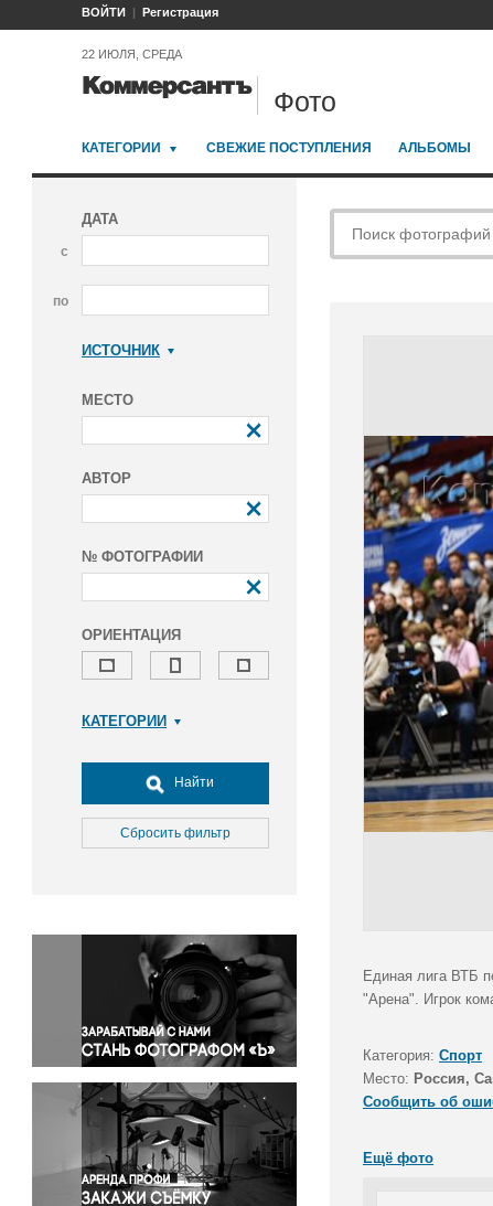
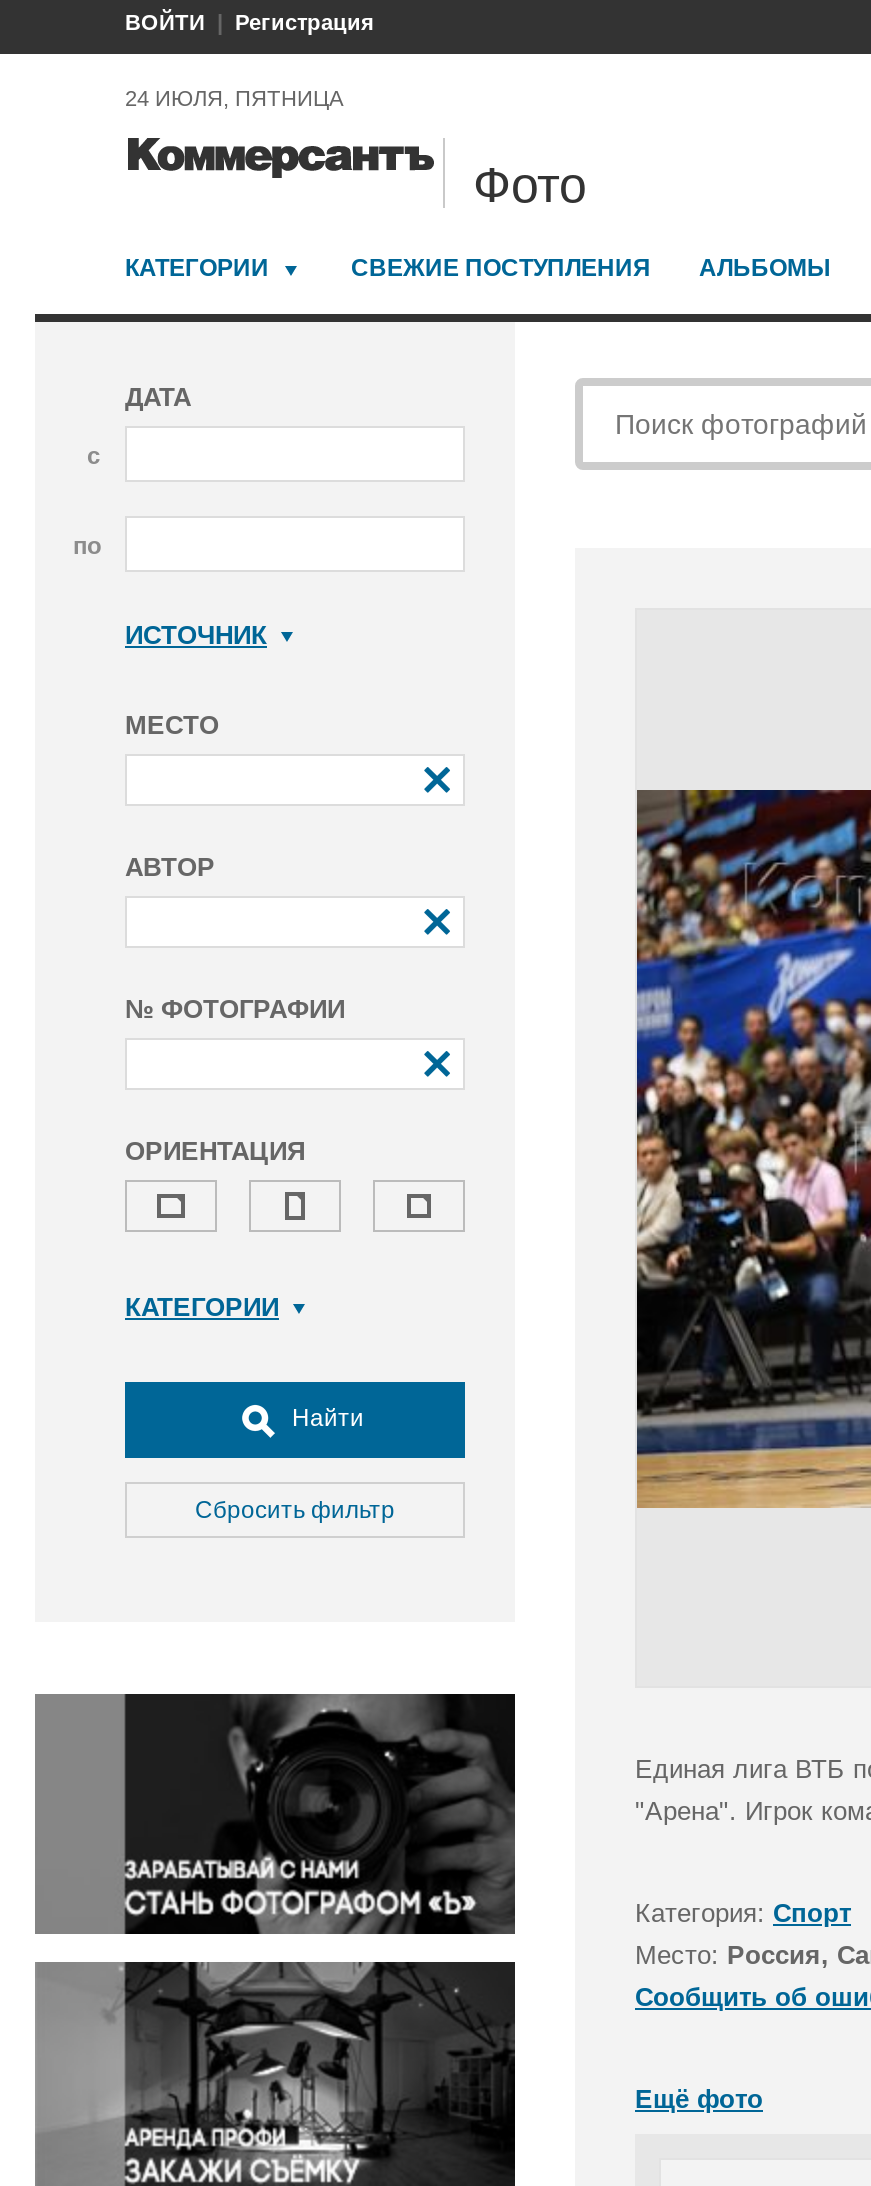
- 22 ИЮЛЯ, СРЕДА
+ 24 ИЮЛЯ, ПЯТНИЦА
